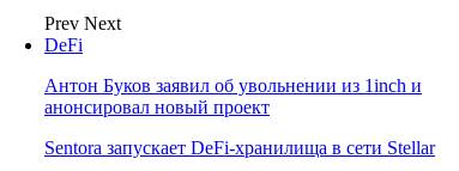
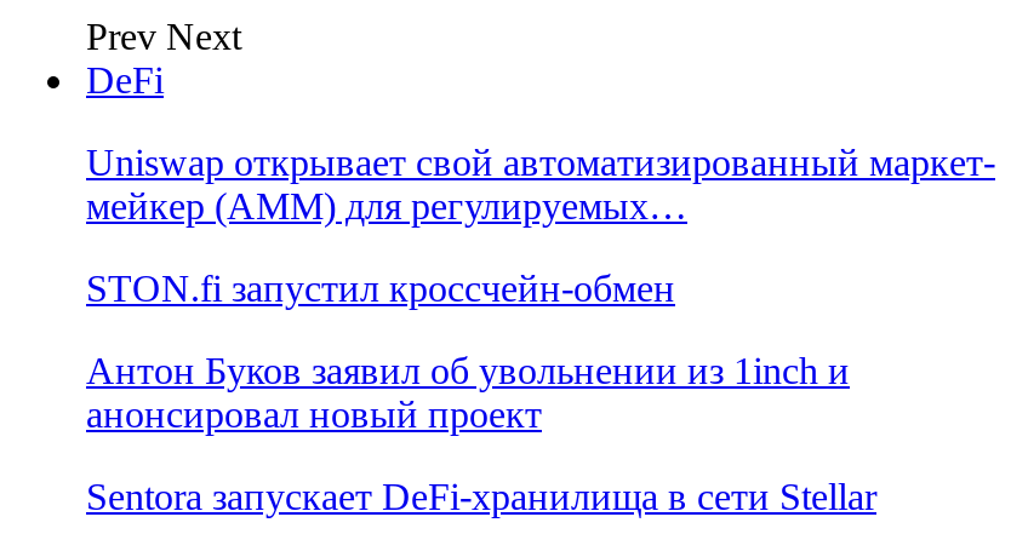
+ Uniswap открывает свой автоматизированный маркет-
+ мейкер (AMM) для регулируемых…
+ STON.fi запустил кроссчейн-обмен
